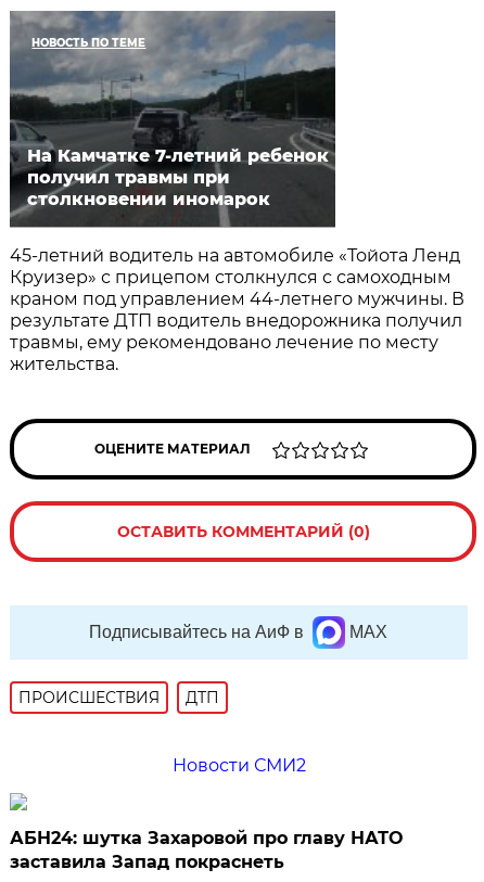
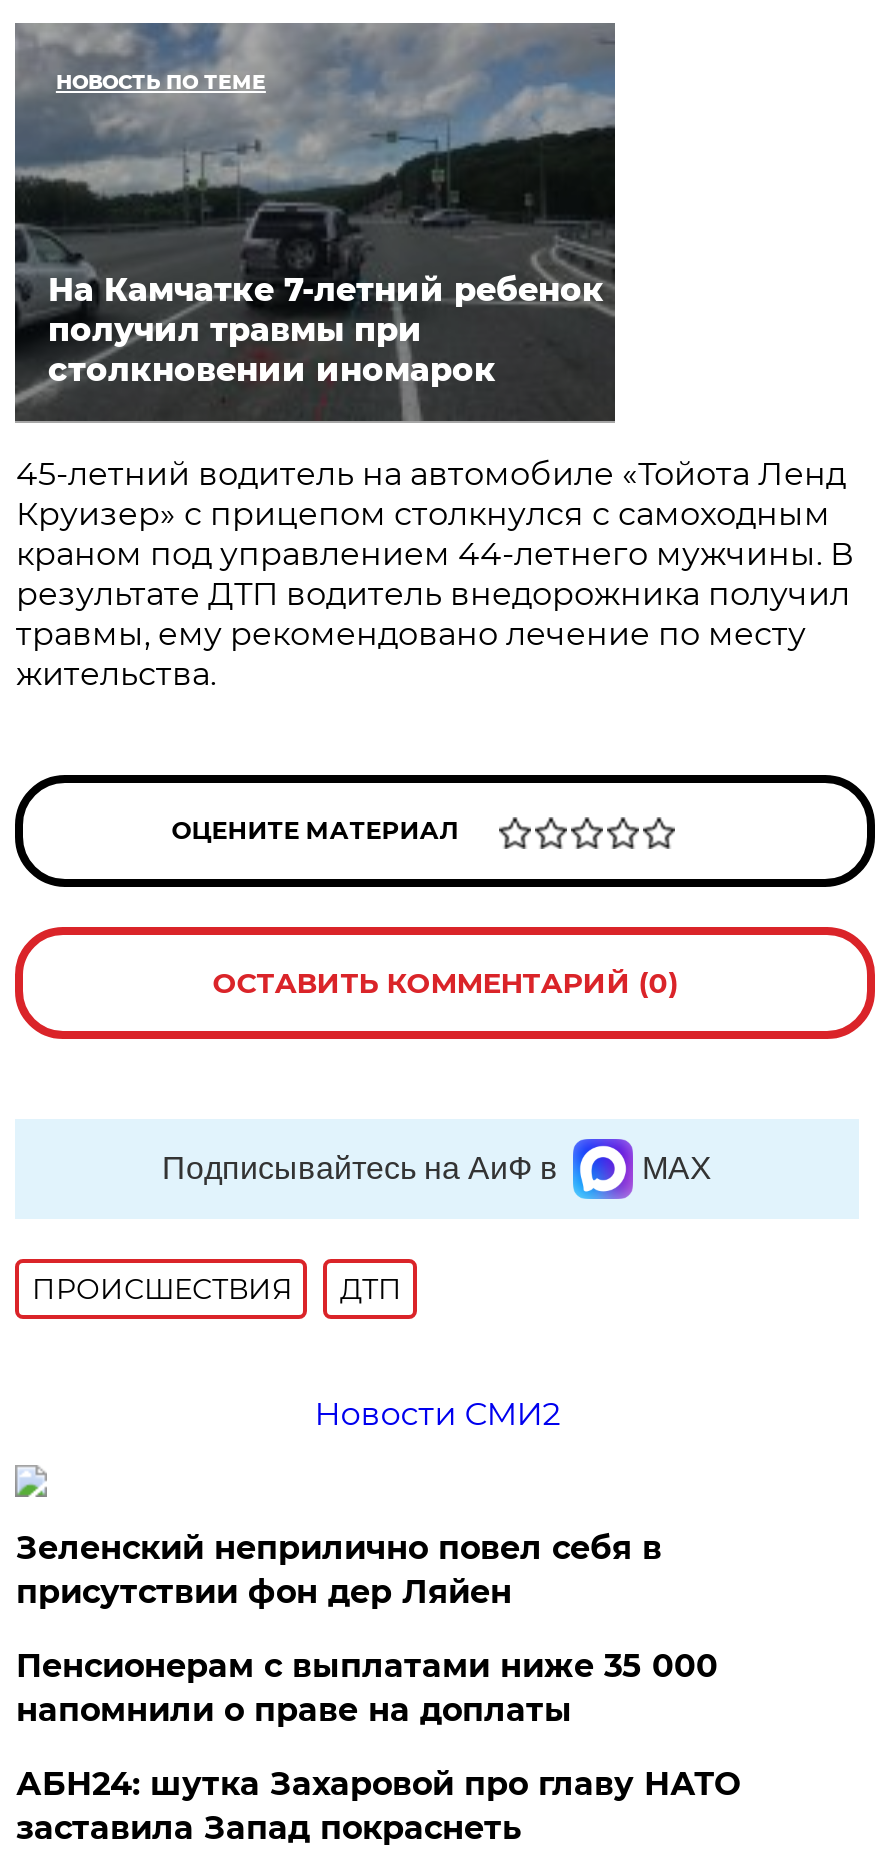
+ Зеленский неприлично повел cебя в
+ присутствии фон дер Ляйен
+ Пенсионерам с выплатами ниже 35 000
+ напомнили о праве на доплаты
